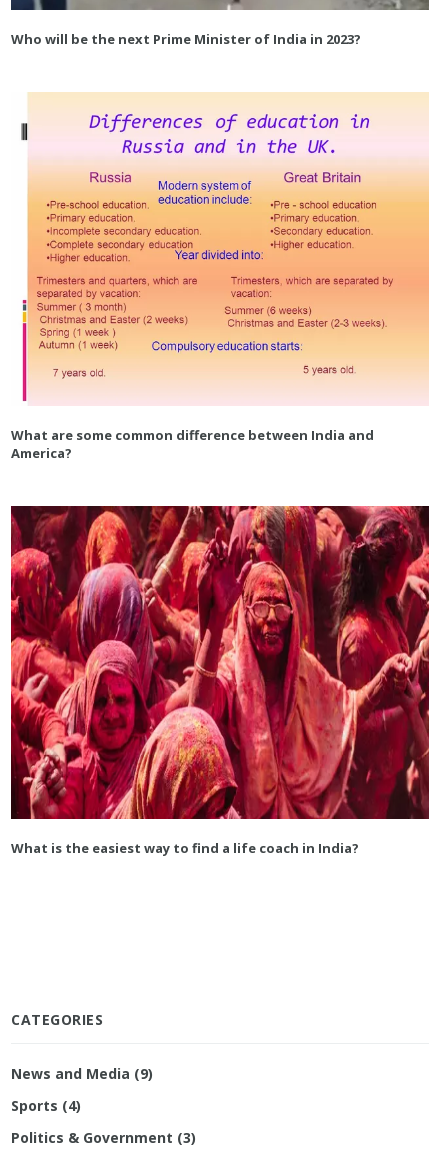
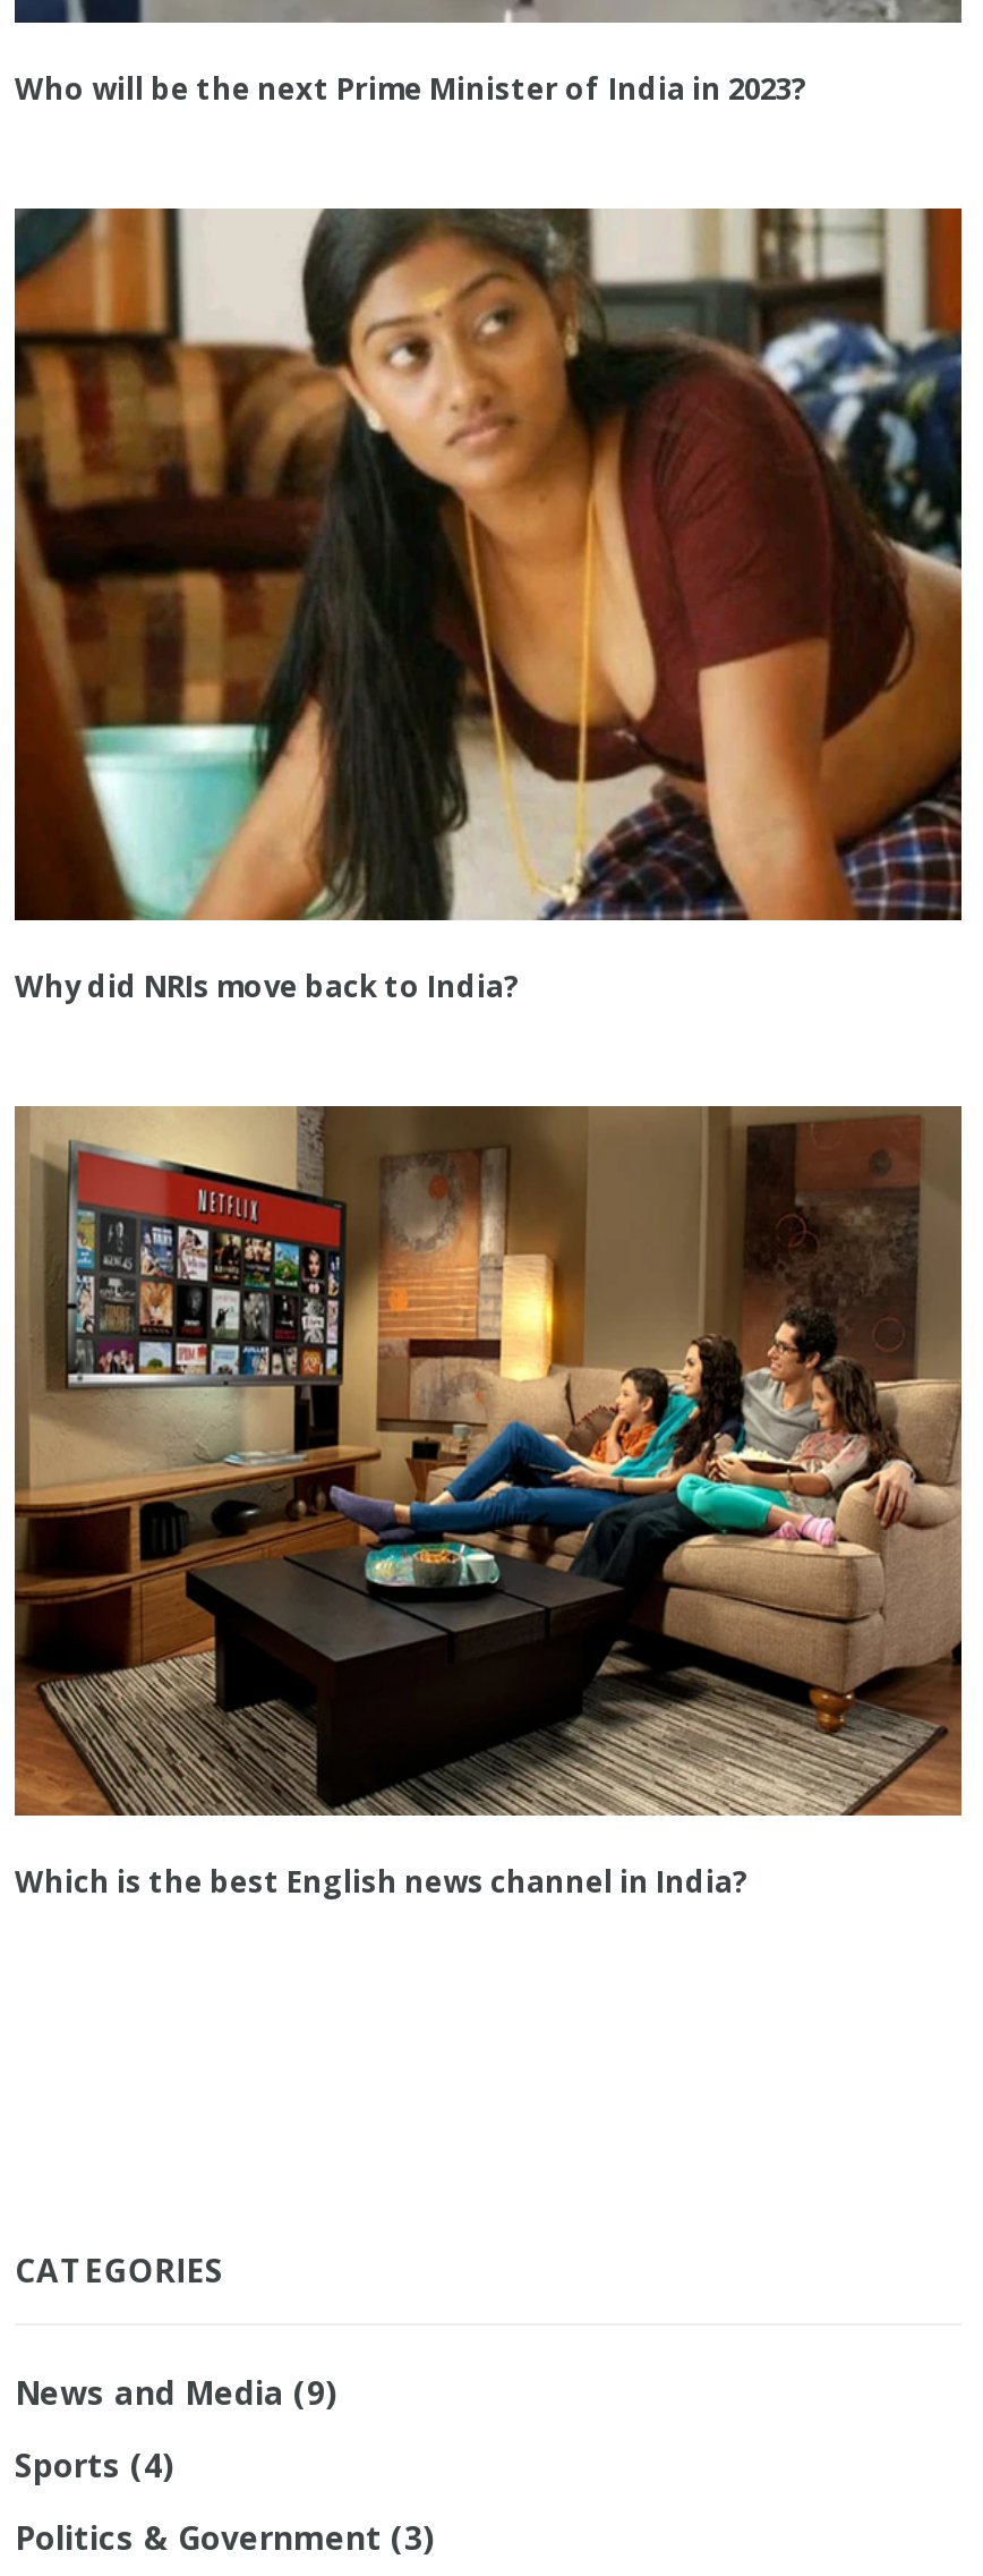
- [image]
- What are some common difference between India and
- America?
+ [image]
+ Why did NRIs move back to India?

- [image]
- What is the easiest way to find a life coach in India?
+ [image]
+ Which is the best English news channel in India?
